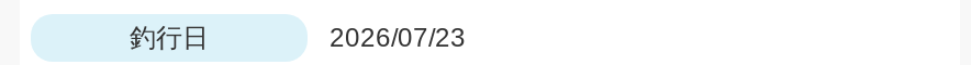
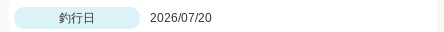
- 2026/07/23
+ 2026/07/20
